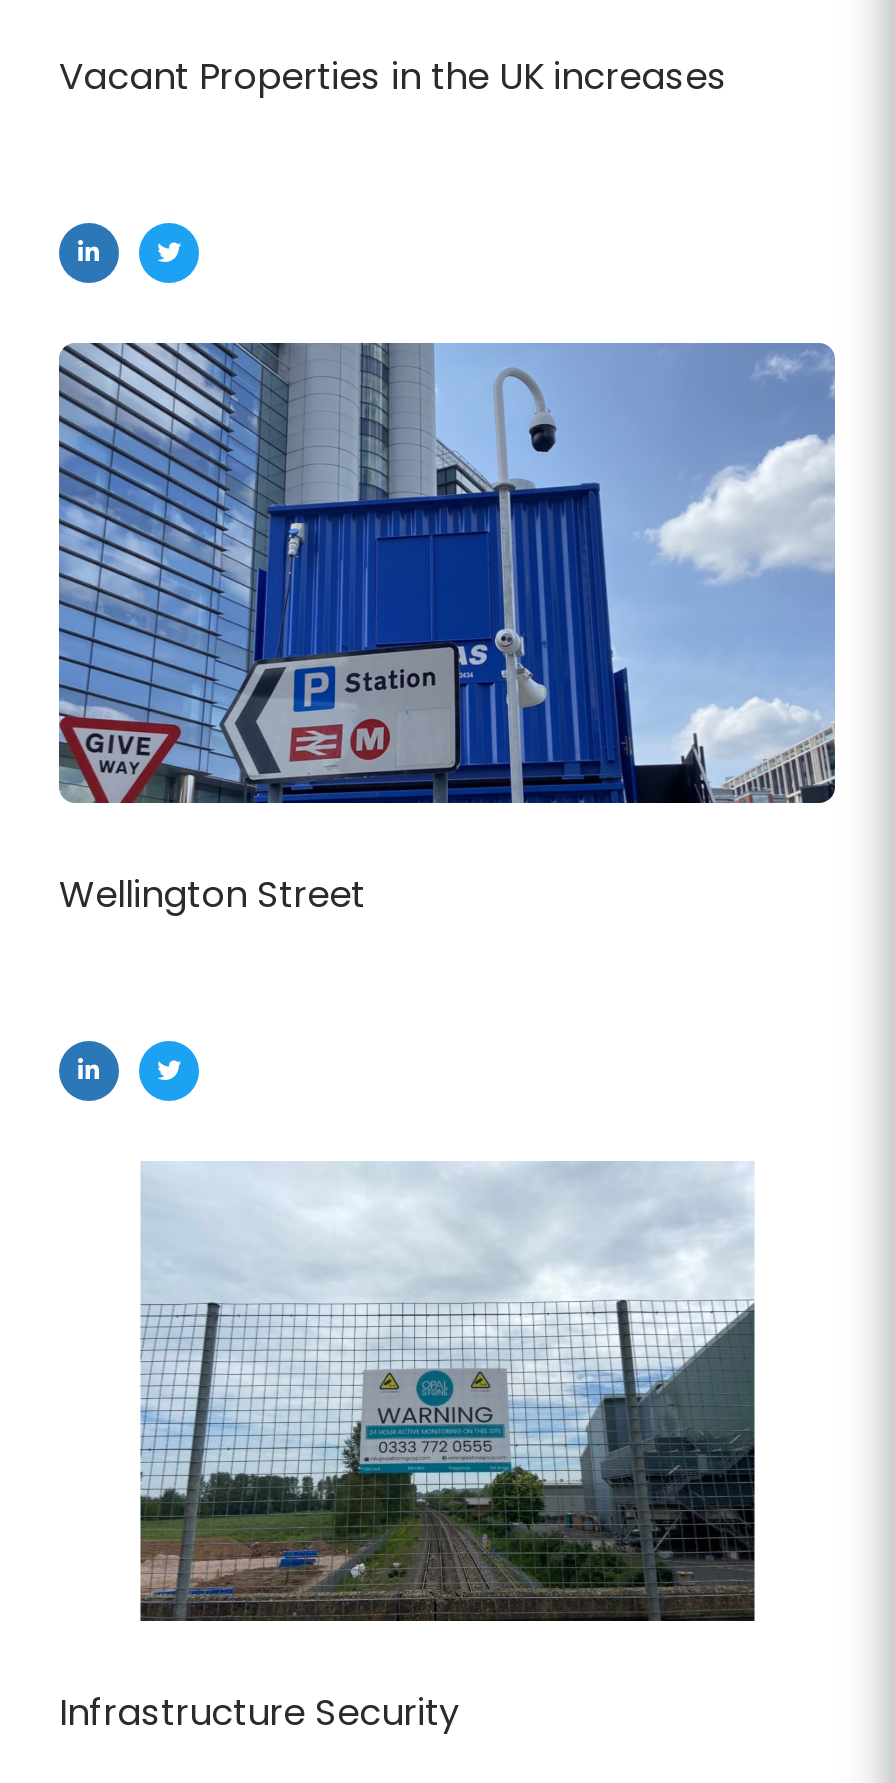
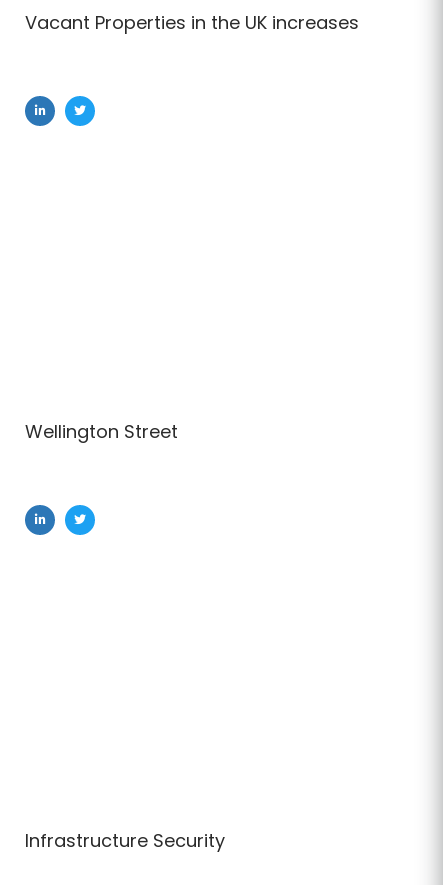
- [image]

- [image]
